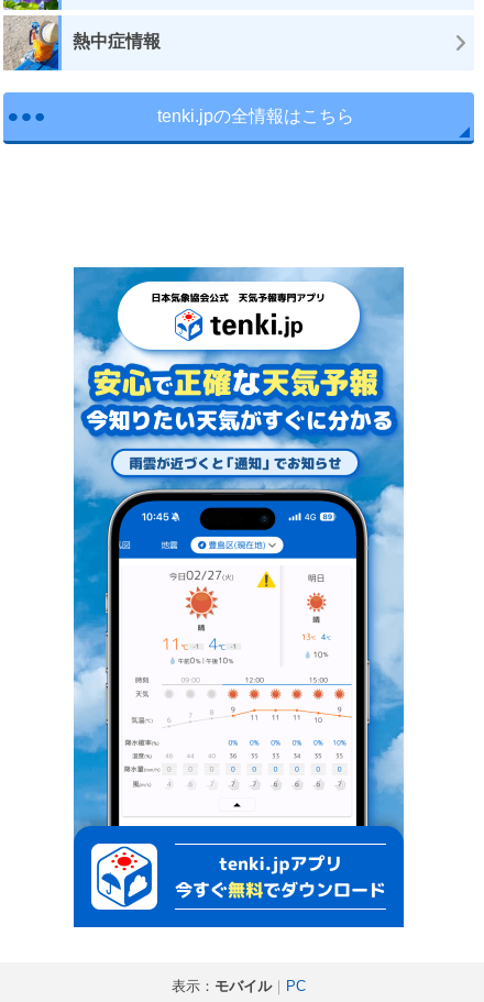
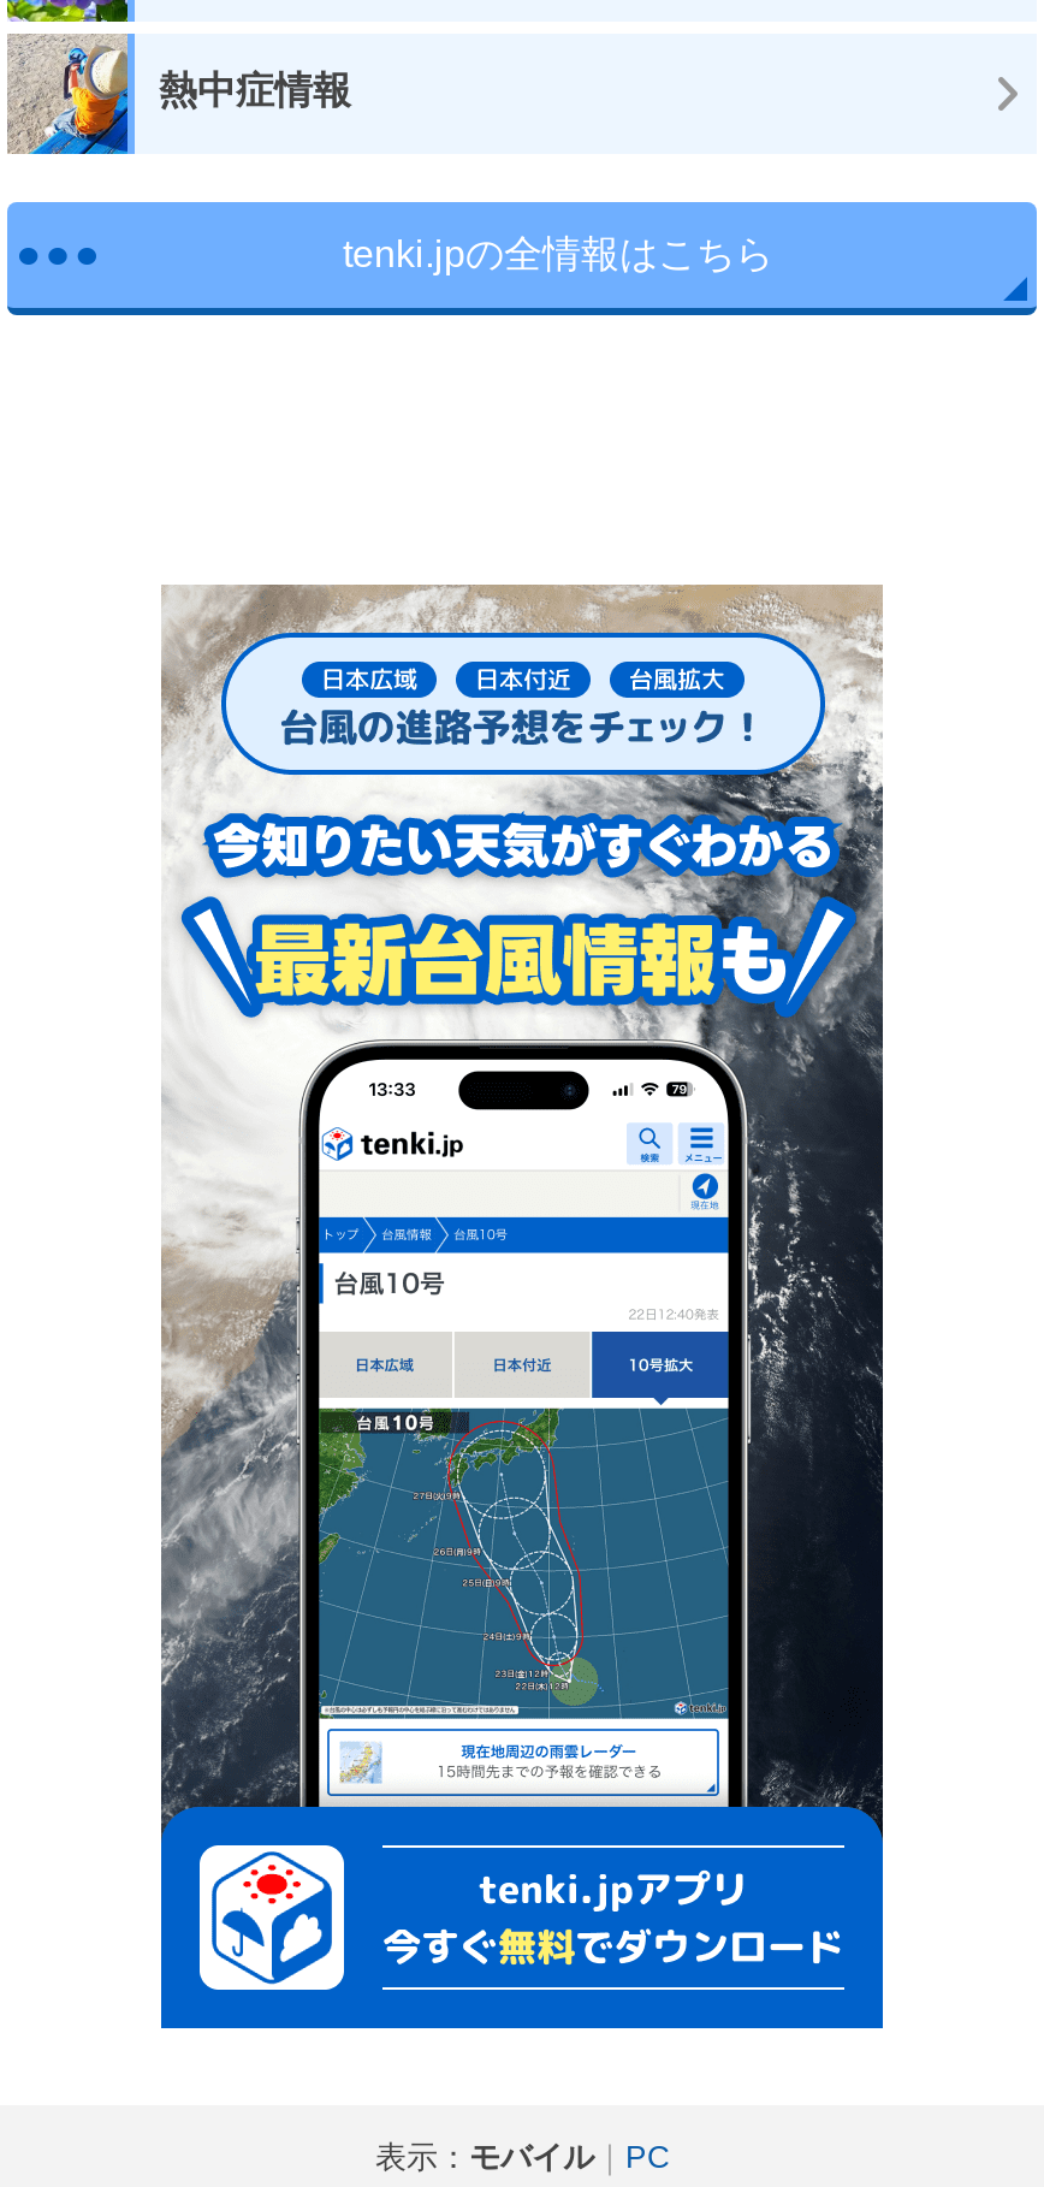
- [image]
+ [image]
